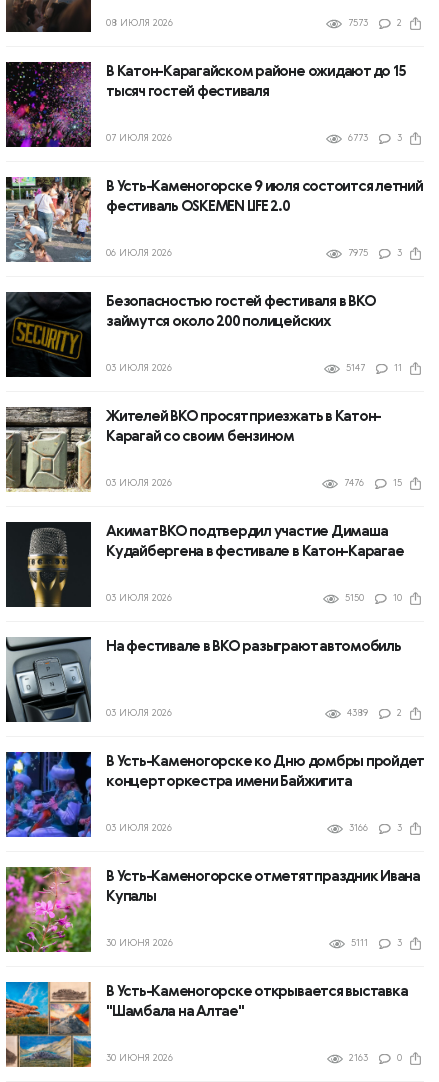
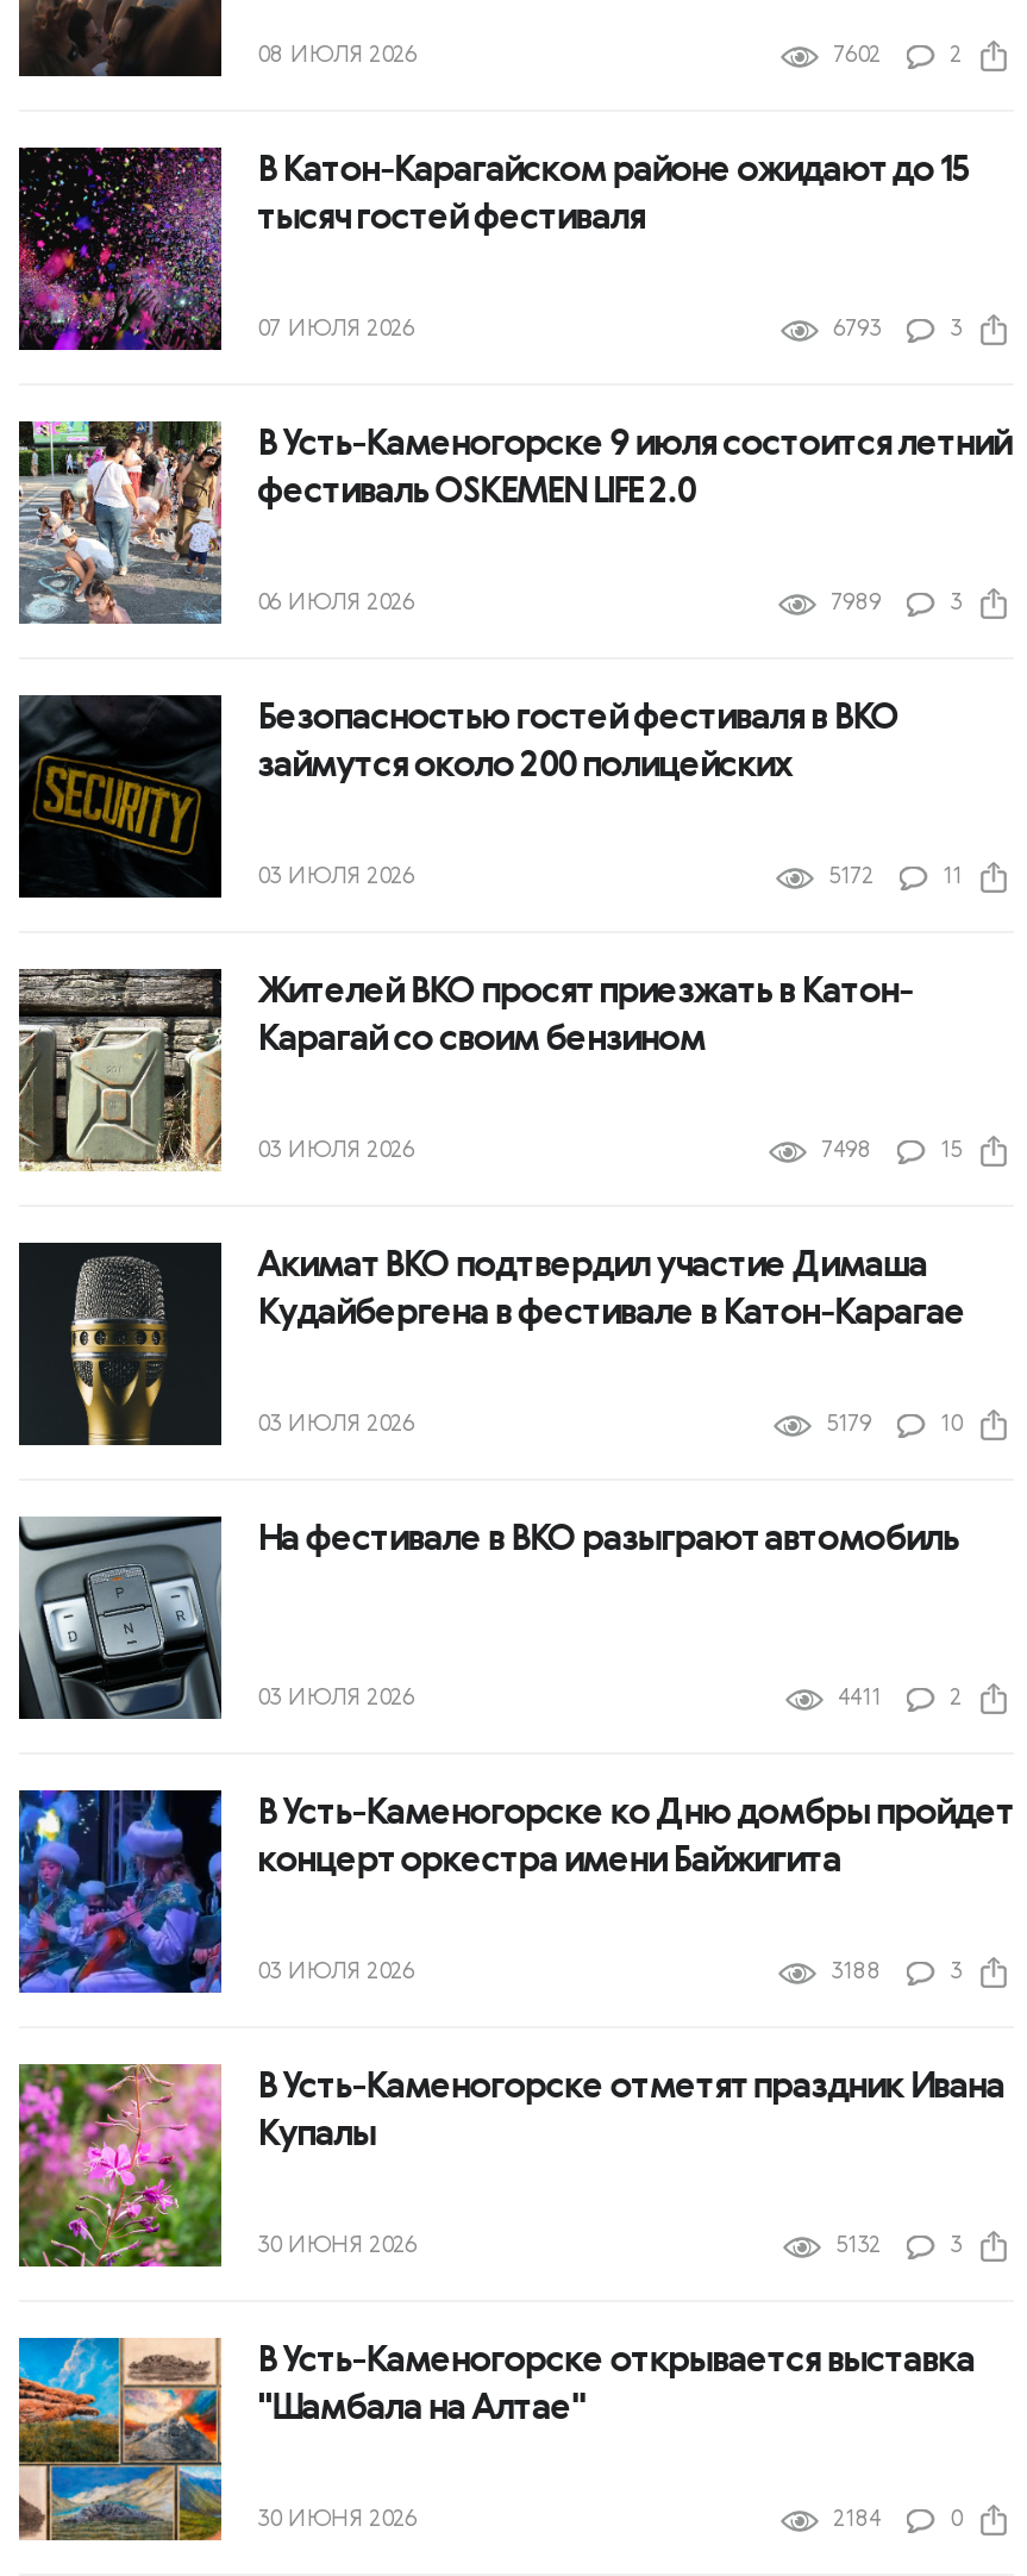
- 7573
+ 7602

- 6773
+ 6793

- 7975
+ 7989

- 5147
+ 5172

- 7476
+ 7498

- 5150
+ 5179

- 4389
+ 4411

- 3166
+ 3188

- 5111
+ 5132

- 2163
+ 2184
